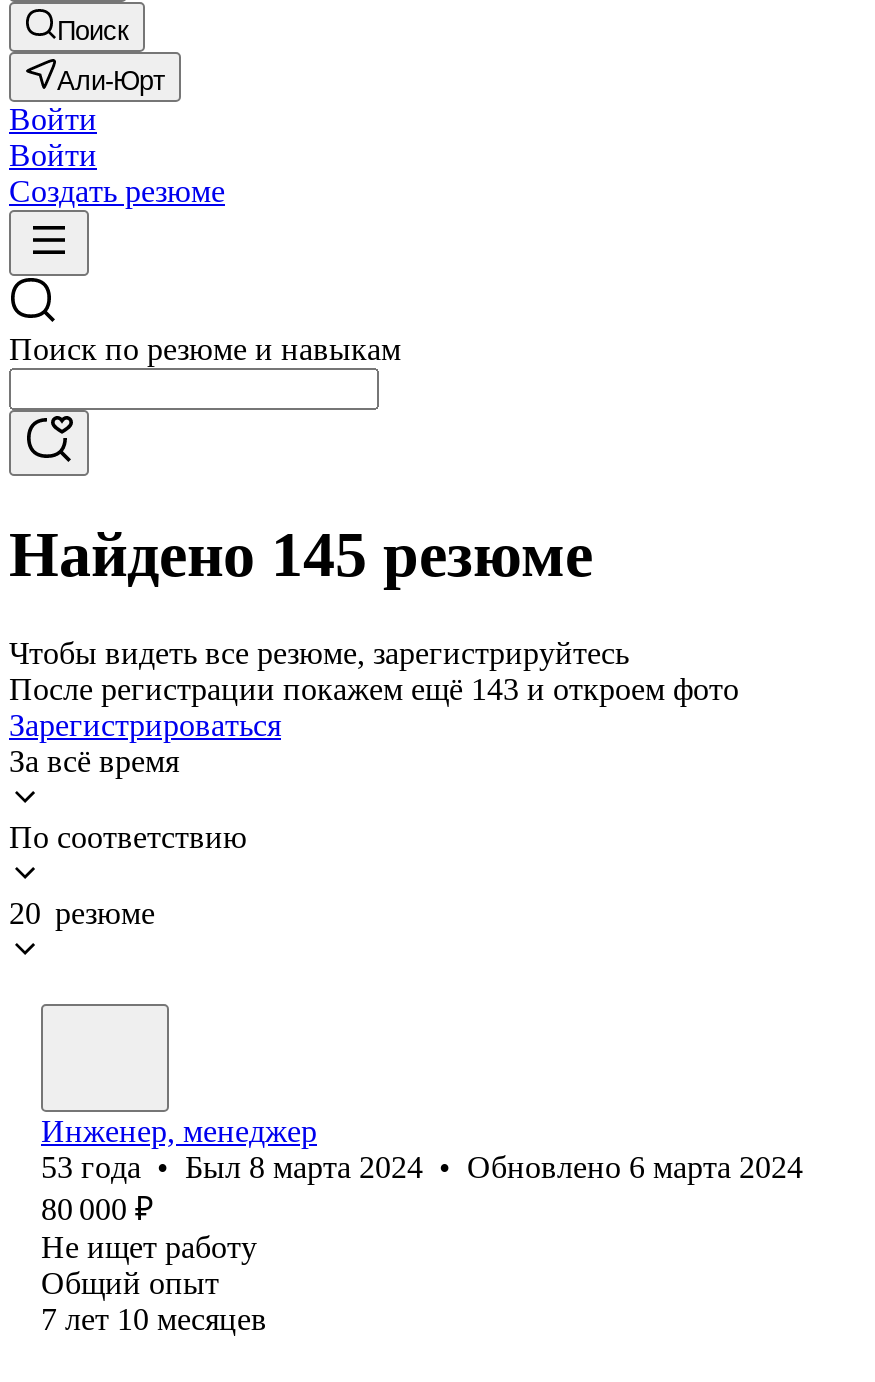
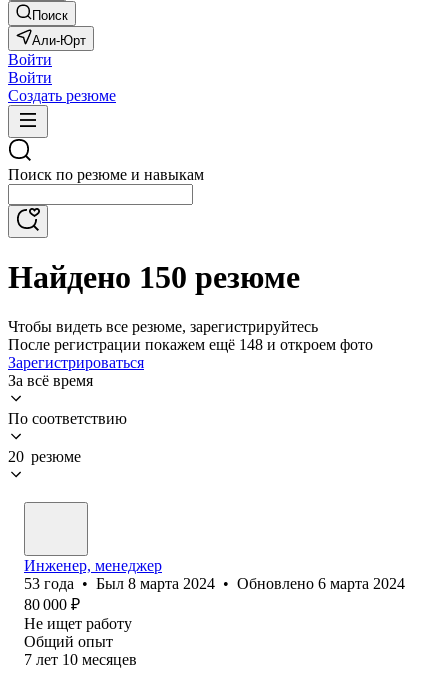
- Найдено 145 резюме
+ Найдено 150 резюме

- После регистрации покажем ещё 143 и откроем фото
+ После регистрации покажем ещё 148 и откроем фото
